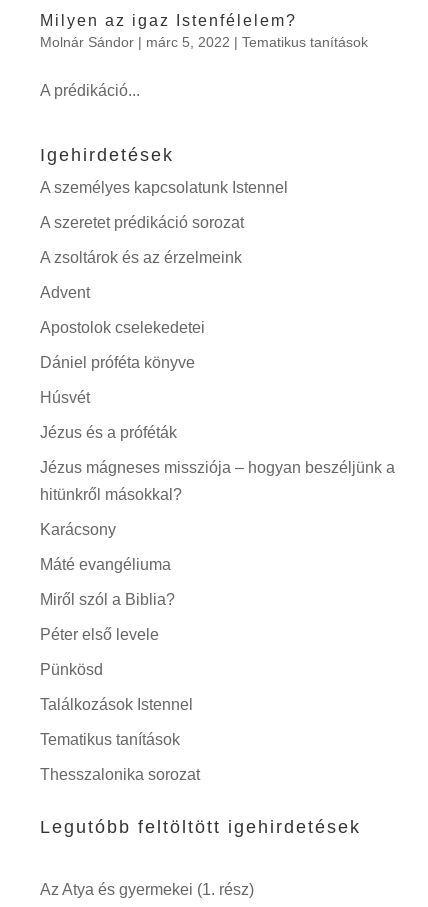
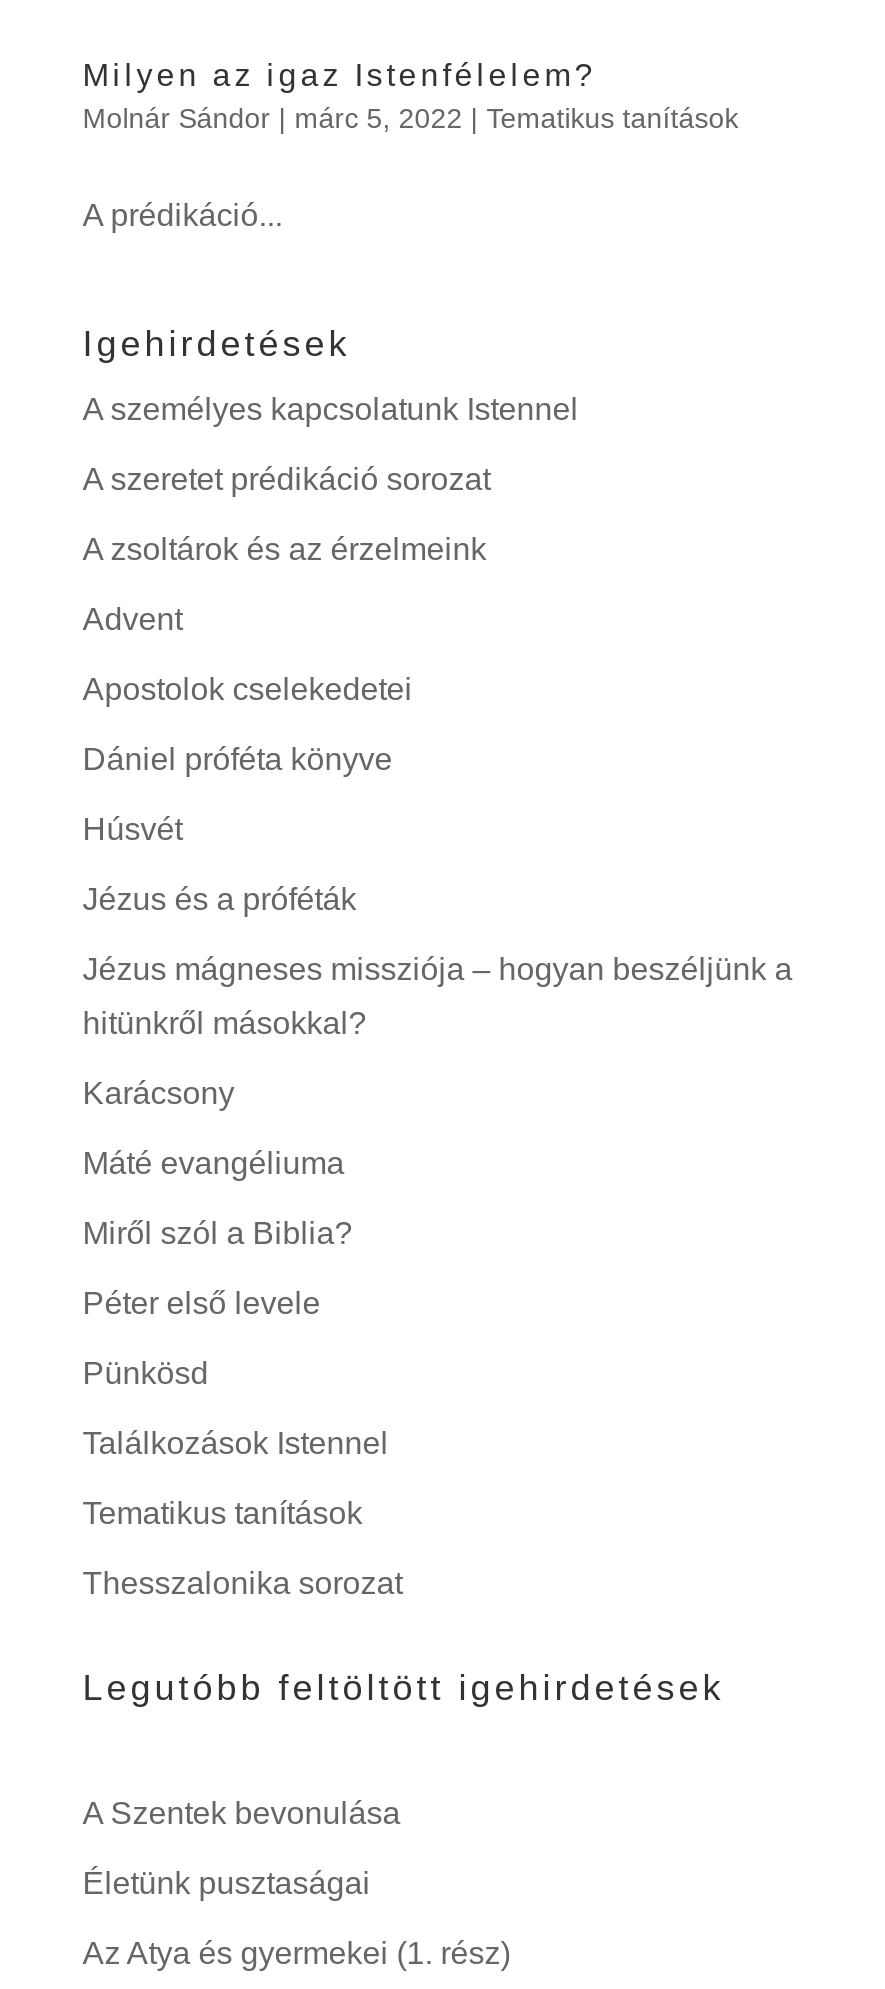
+ A Szentek bevonulása
+ Életünk pusztaságai
